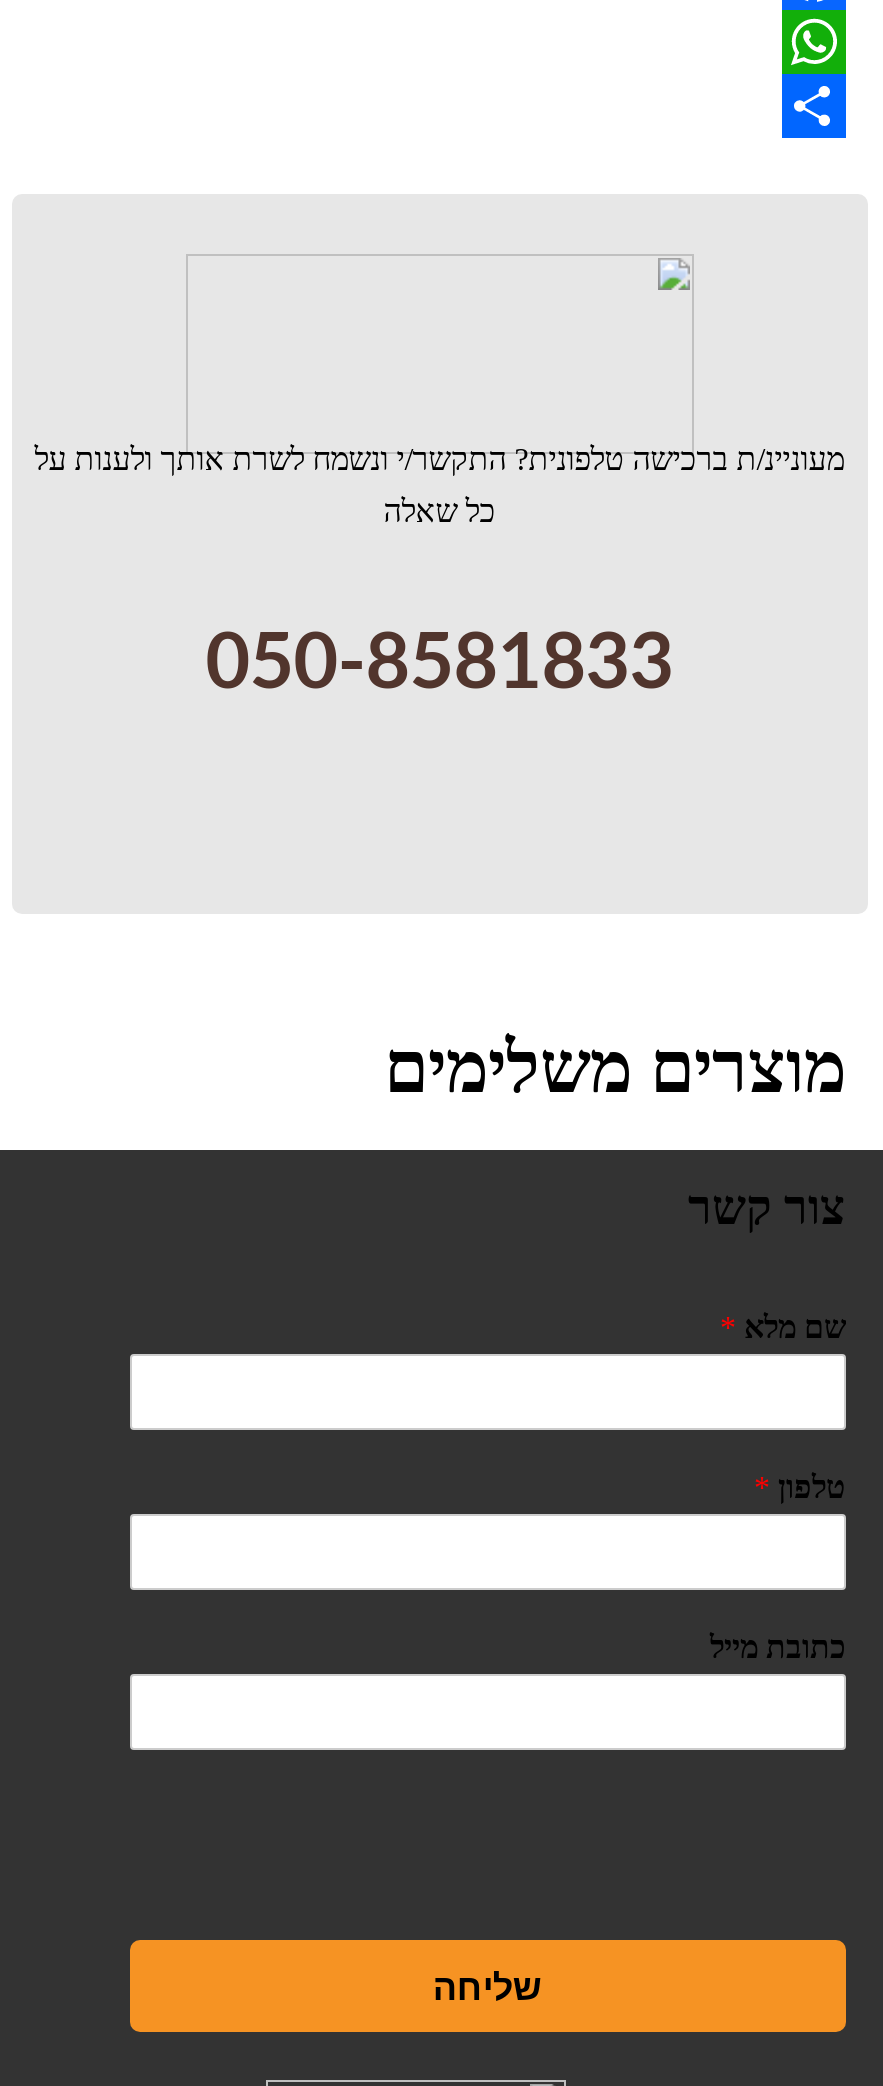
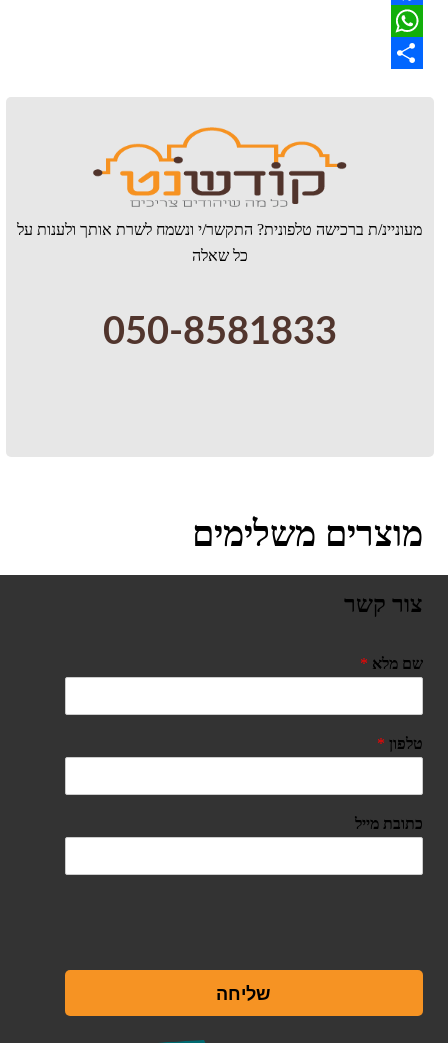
+ [image]
